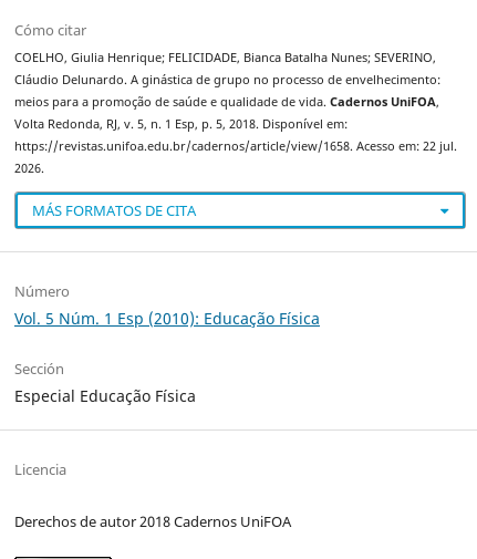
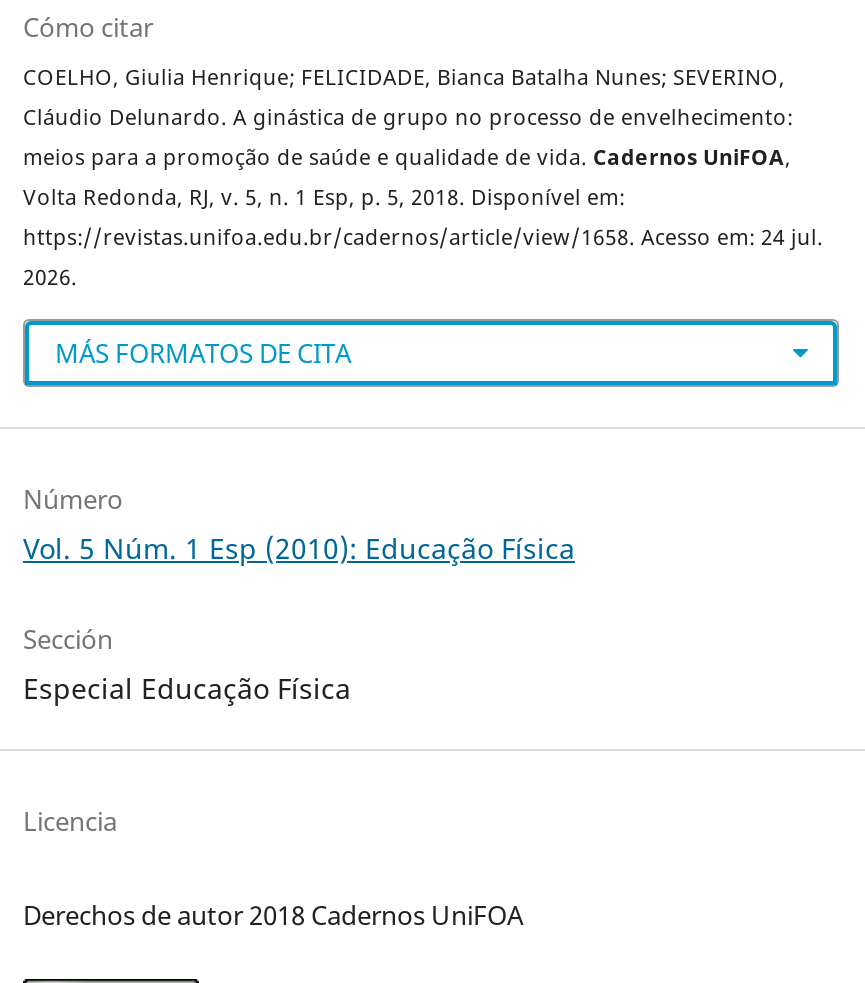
- https://revistas.unifoa.edu.br/cadernos/article/view/1658. Acesso em: 22 jul.
+ https://revistas.unifoa.edu.br/cadernos/article/view/1658. Acesso em: 24 jul.
